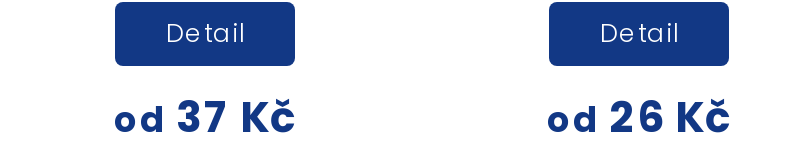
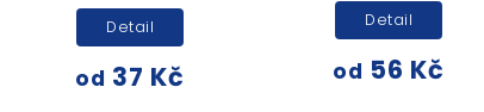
- od 26 Kč
+ od 56 Kč
